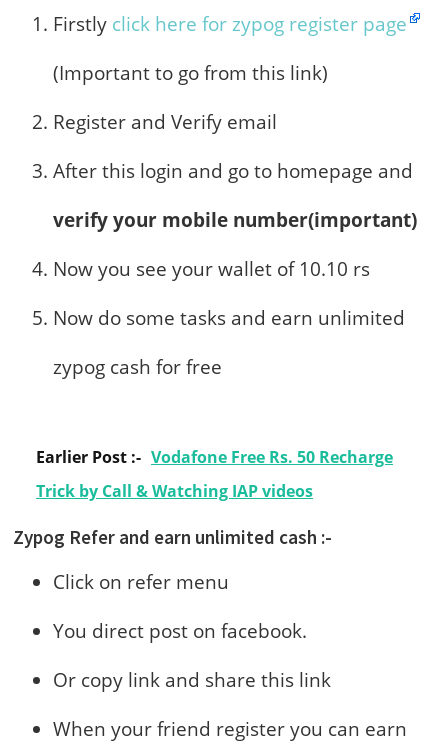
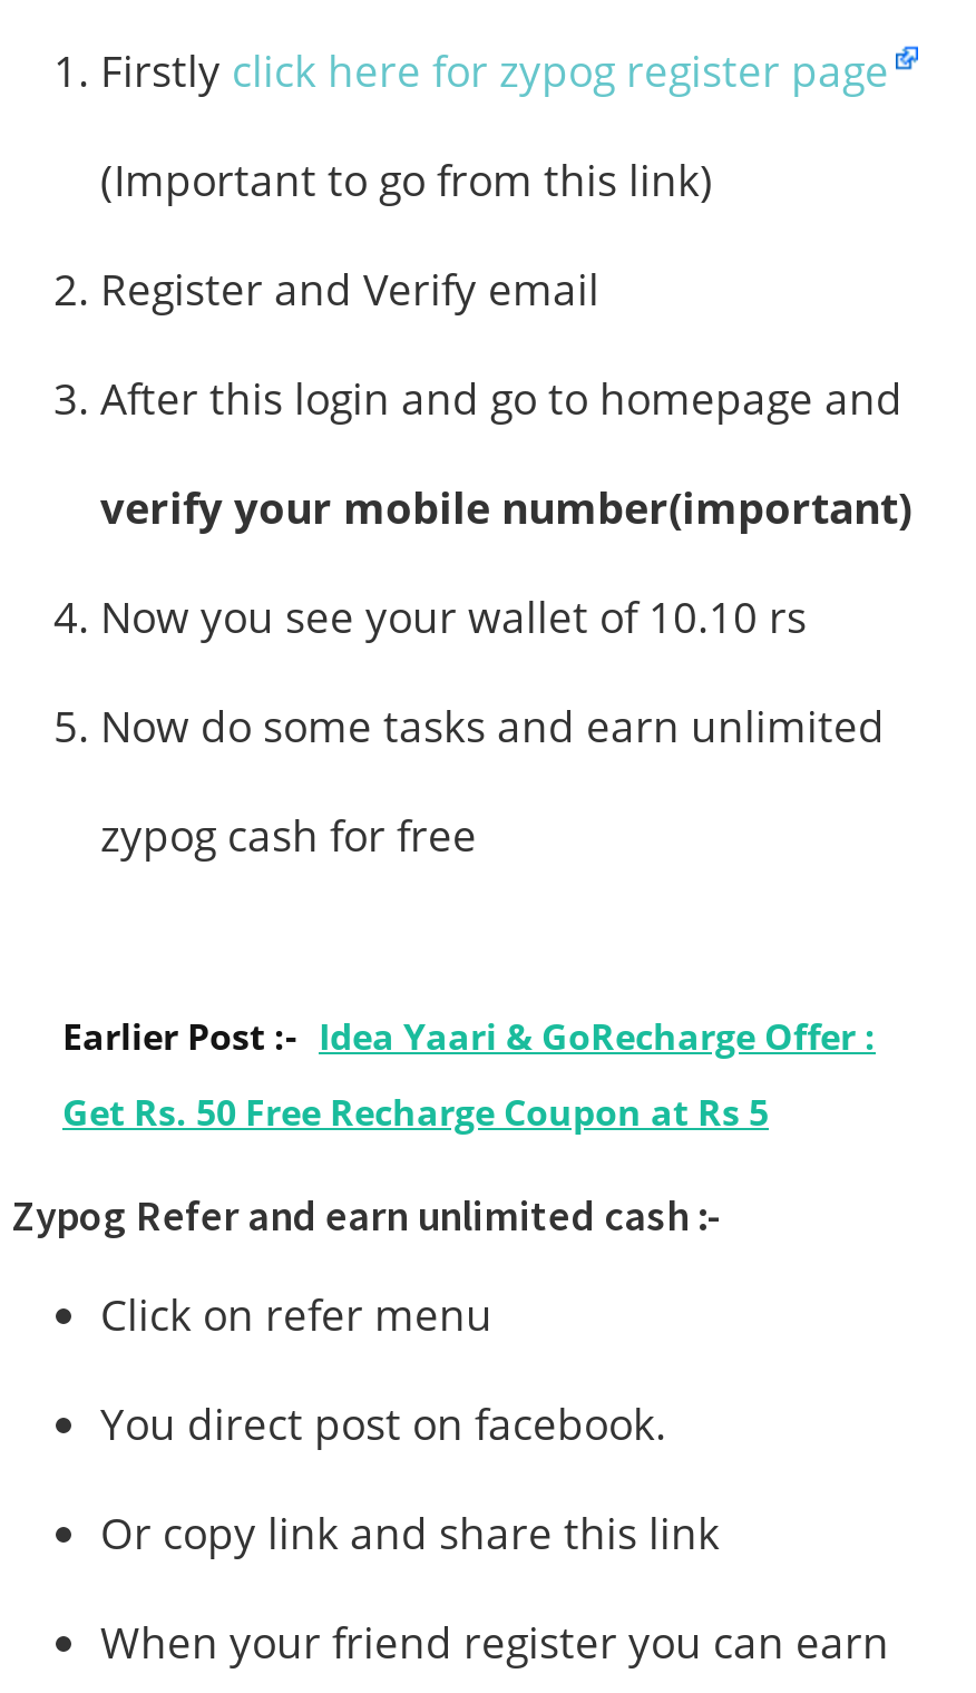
- Earlier Post :- Vodafone Free Rs. 50 Recharge
+ Earlier Post :- Idea Yaari & GoRecharge Offer :

- Trick by Call & Watching IAP videos
+ Get Rs. 50 Free Recharge Coupon at Rs 5
